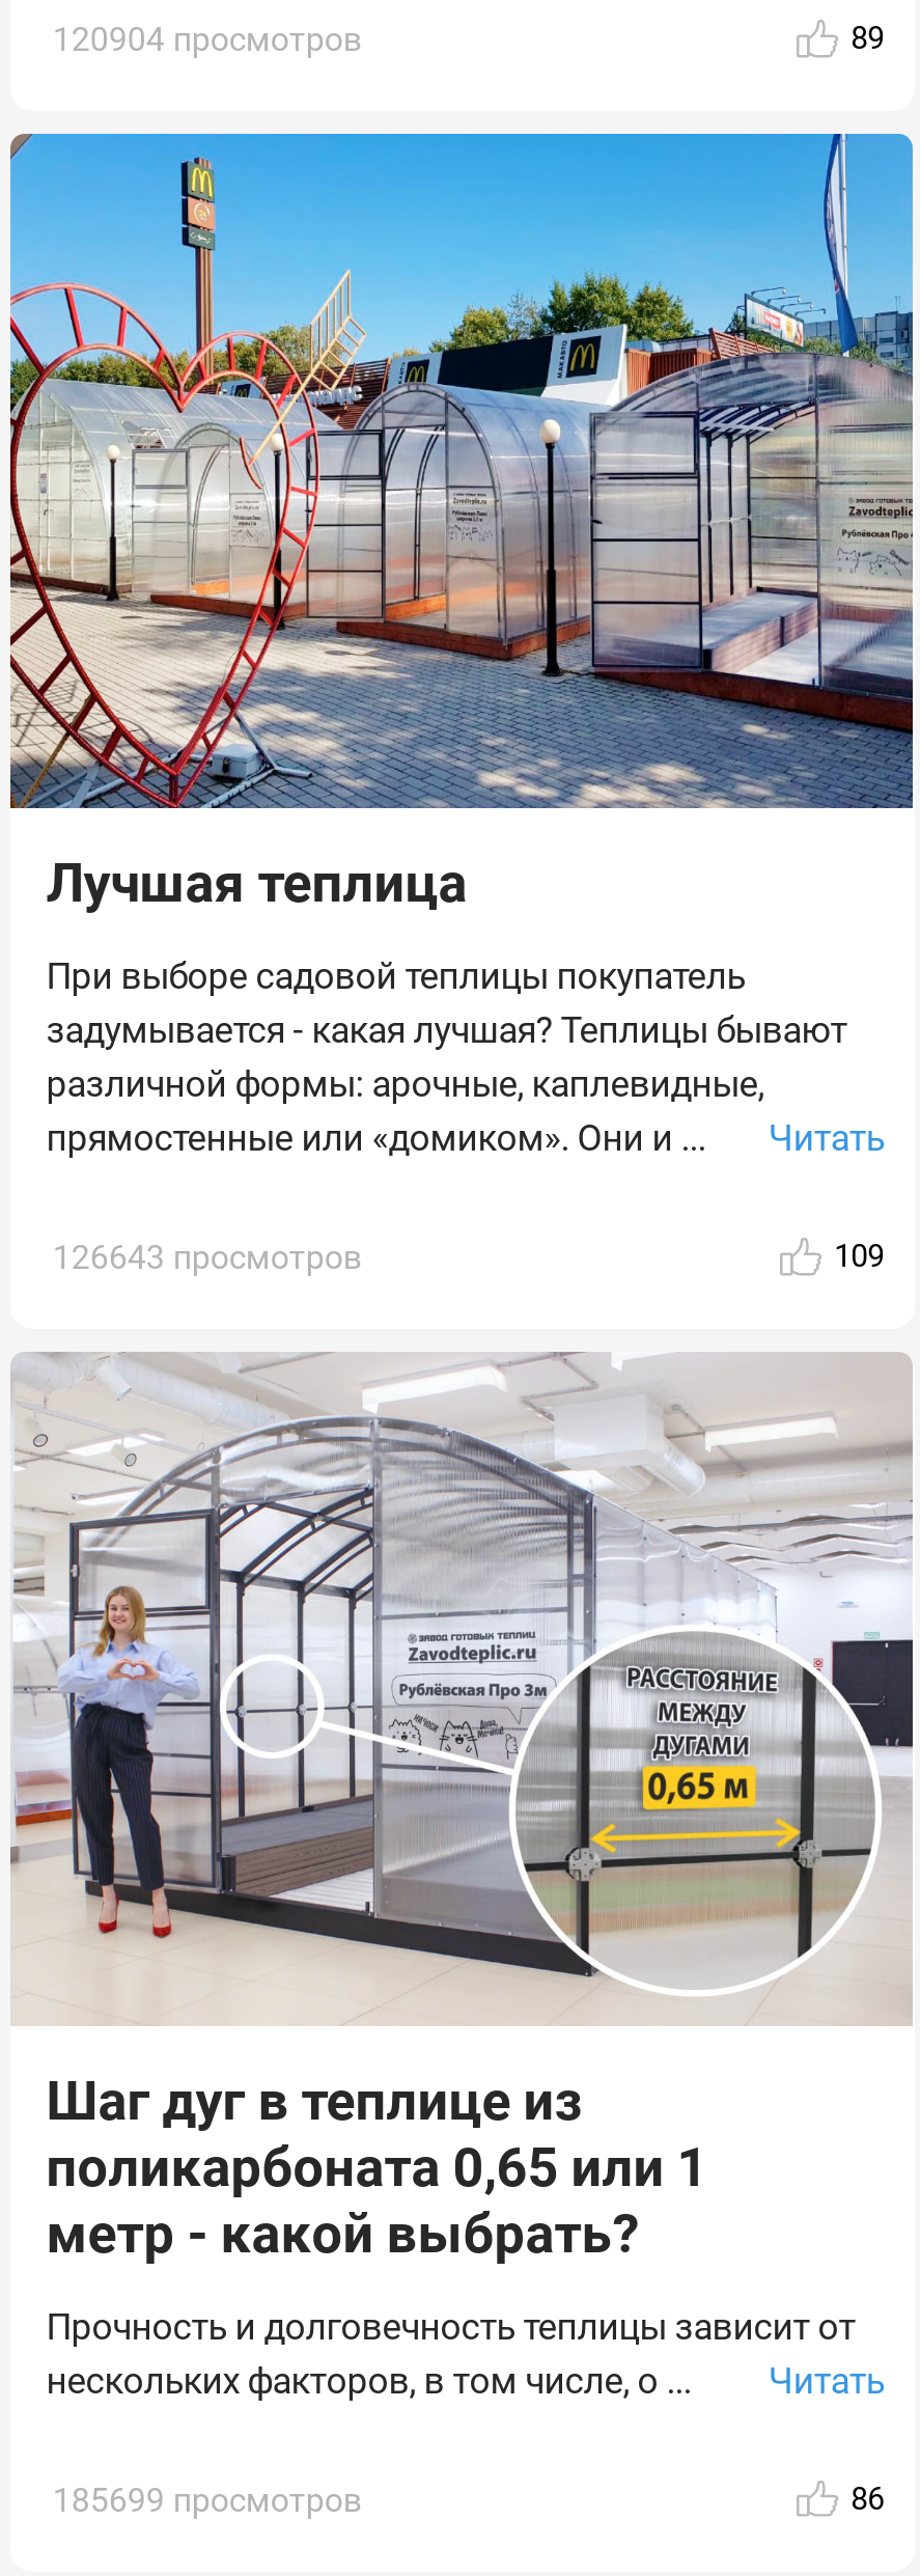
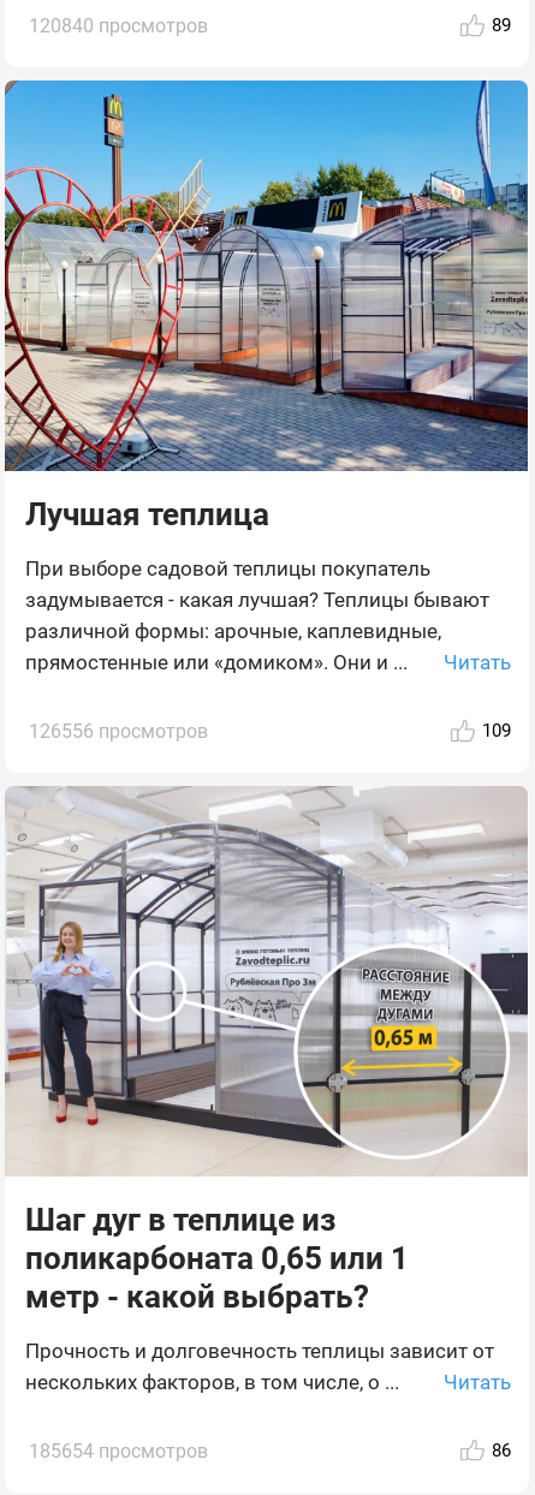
- 120904 просмотров
+ 120840 просмотров

- 126643 просмотров
+ 126556 просмотров

- 185699 просмотров
+ 185654 просмотров
